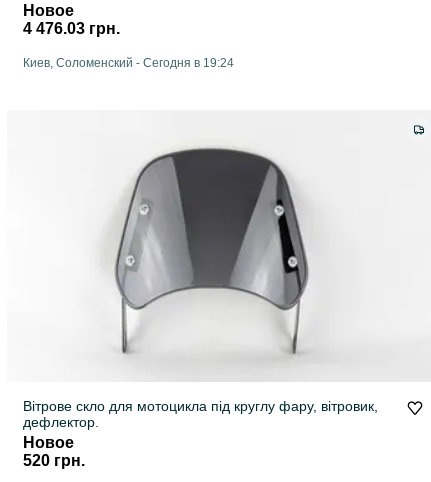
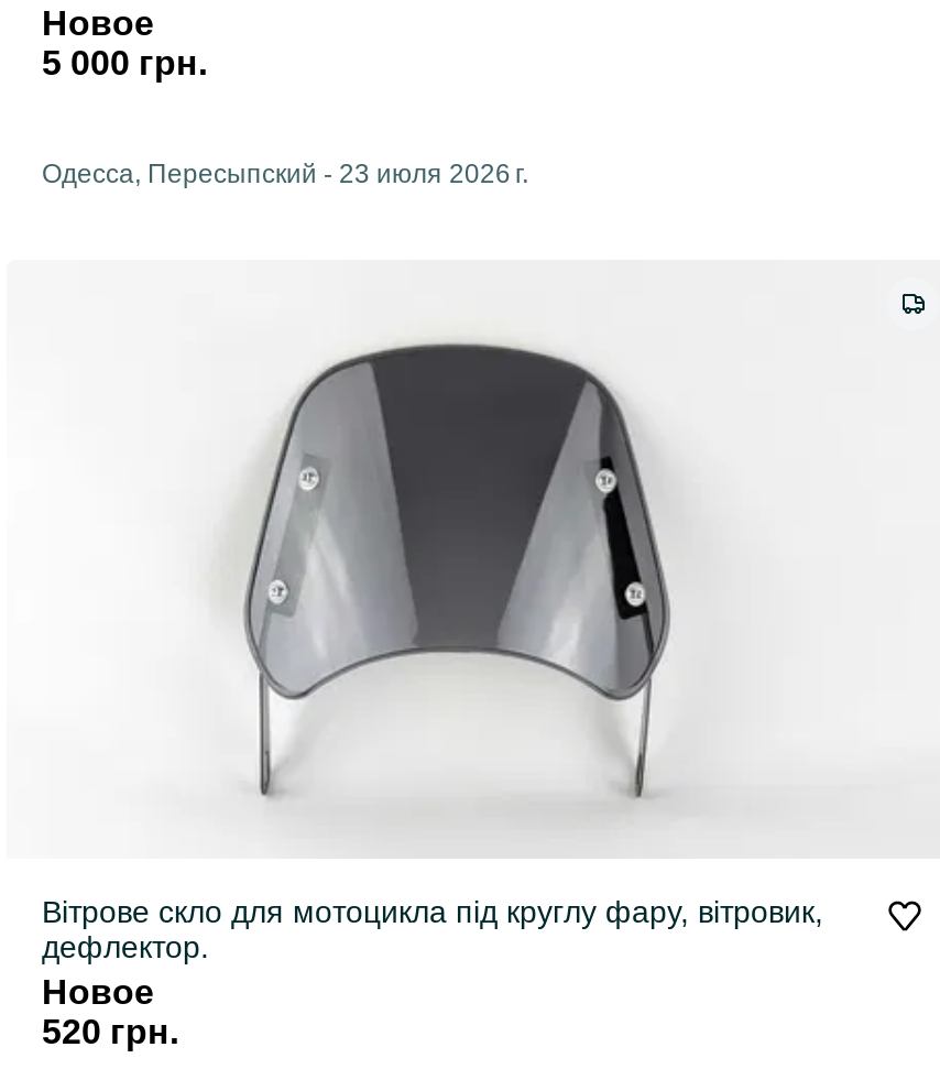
- 4 476.03 грн.
+ 5 000 грн.

- Киев, Соломенский - Сегодня в 19:24
+ Одесса, Пересыпский - 23 июля 2026 г.
